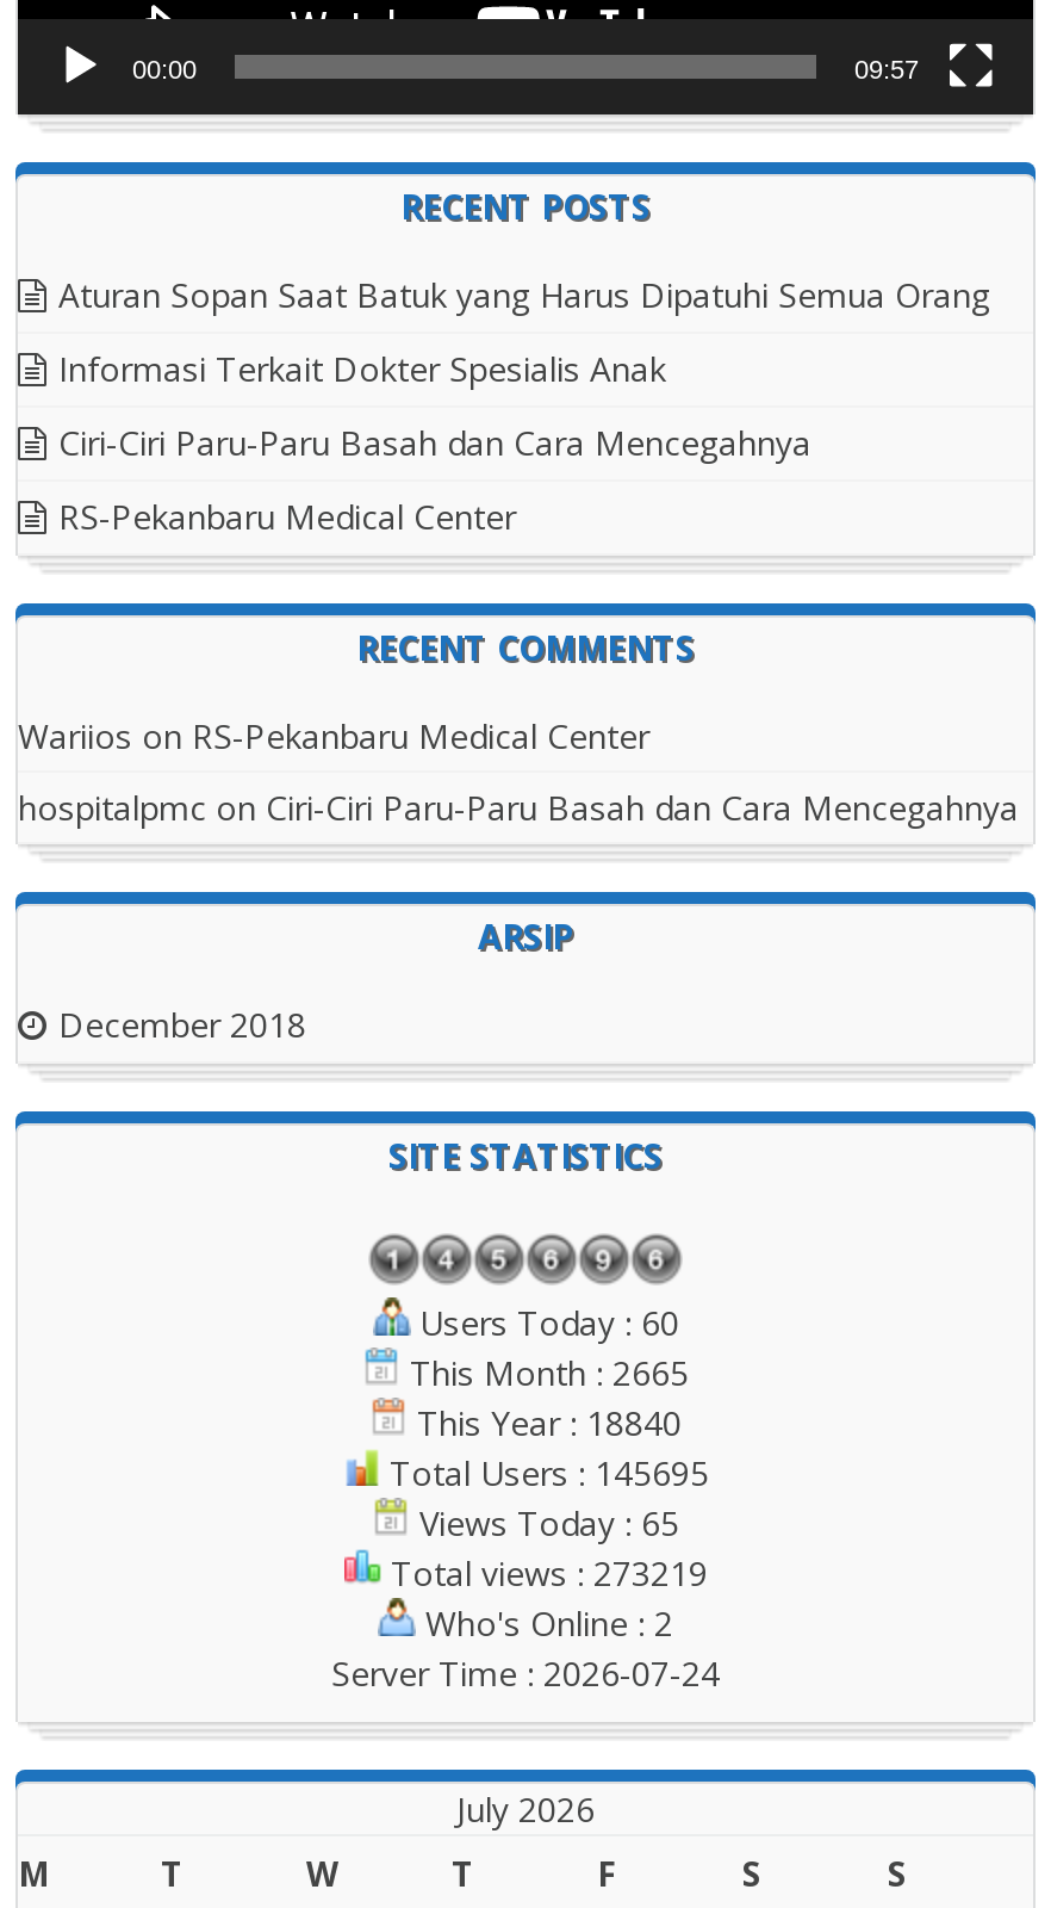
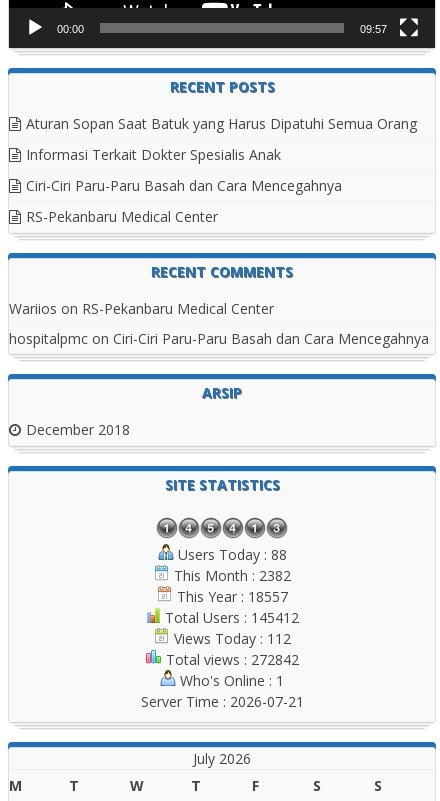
- Users Today : 60
+ Users Today : 88

- This Month : 2665
+ This Month : 2382

- This Year : 18840
+ This Year : 18557

- Total Users : 145695
+ Total Users : 145412

- Views Today : 65
+ Views Today : 112

- Total views : 273219
+ Total views : 272842

- Who's Online : 2
+ Who's Online : 1

- Server Time : 2026-07-24
+ Server Time : 2026-07-21
